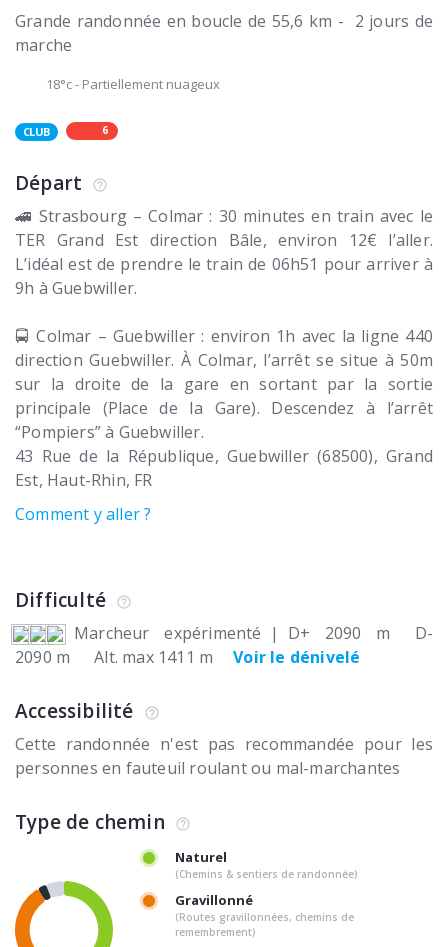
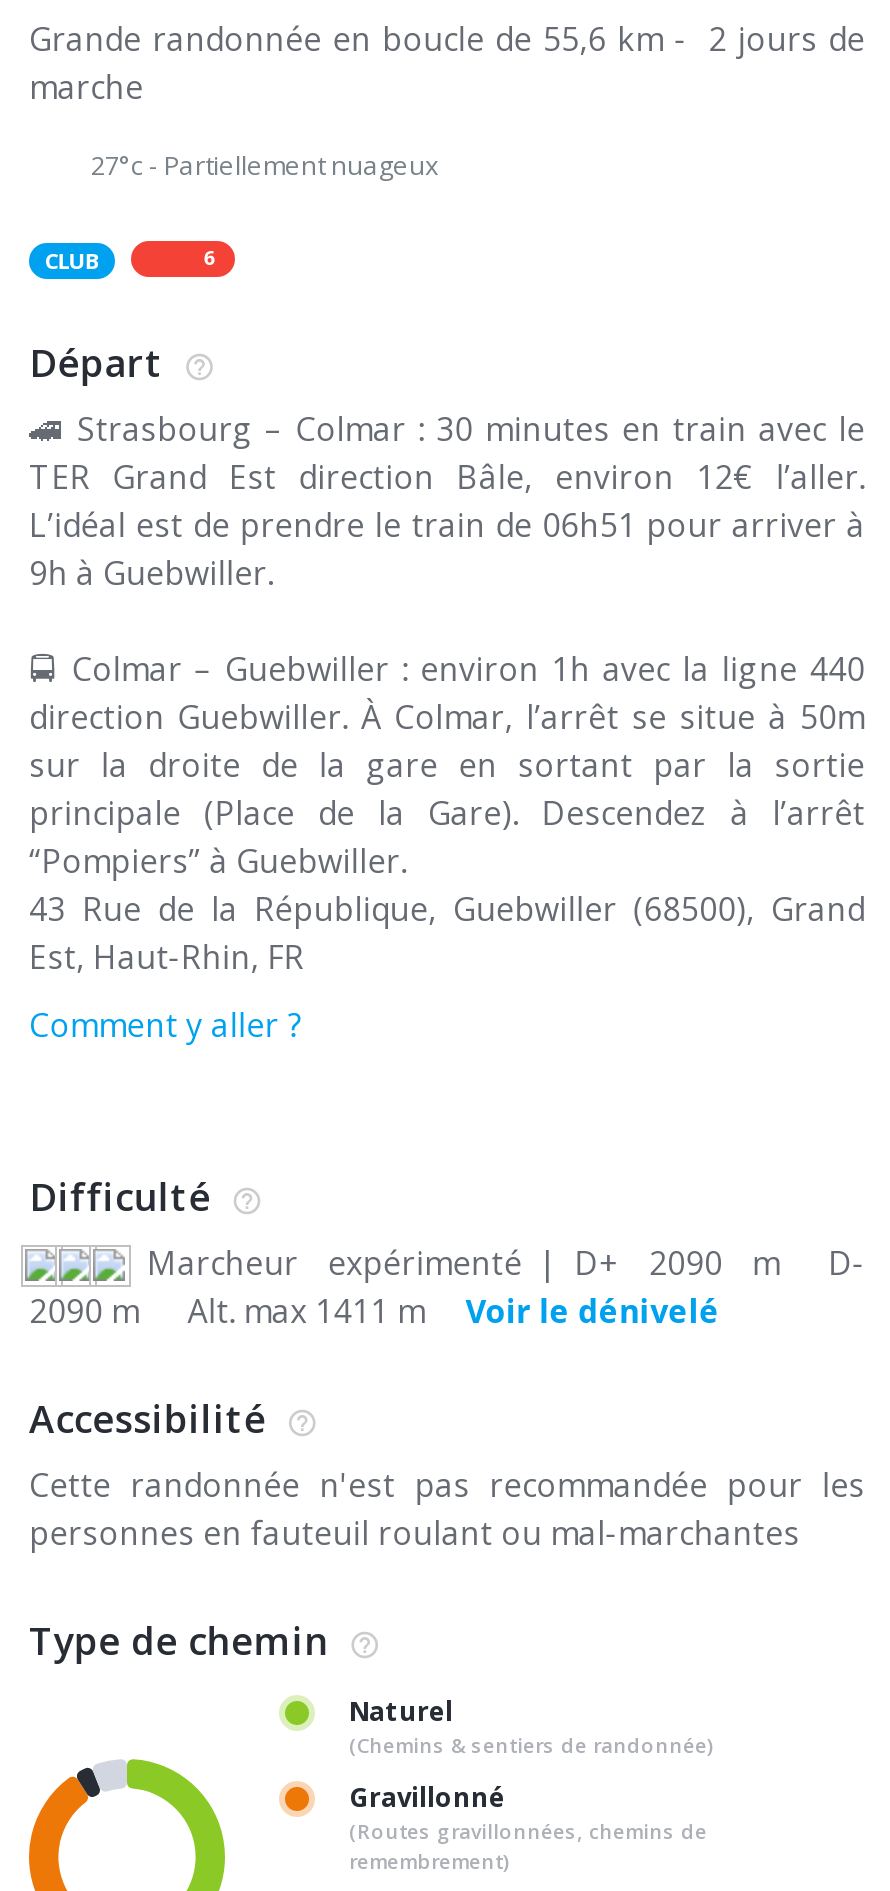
- 18°c - Partiellement nuageux
+ 27°c - Partiellement nuageux
